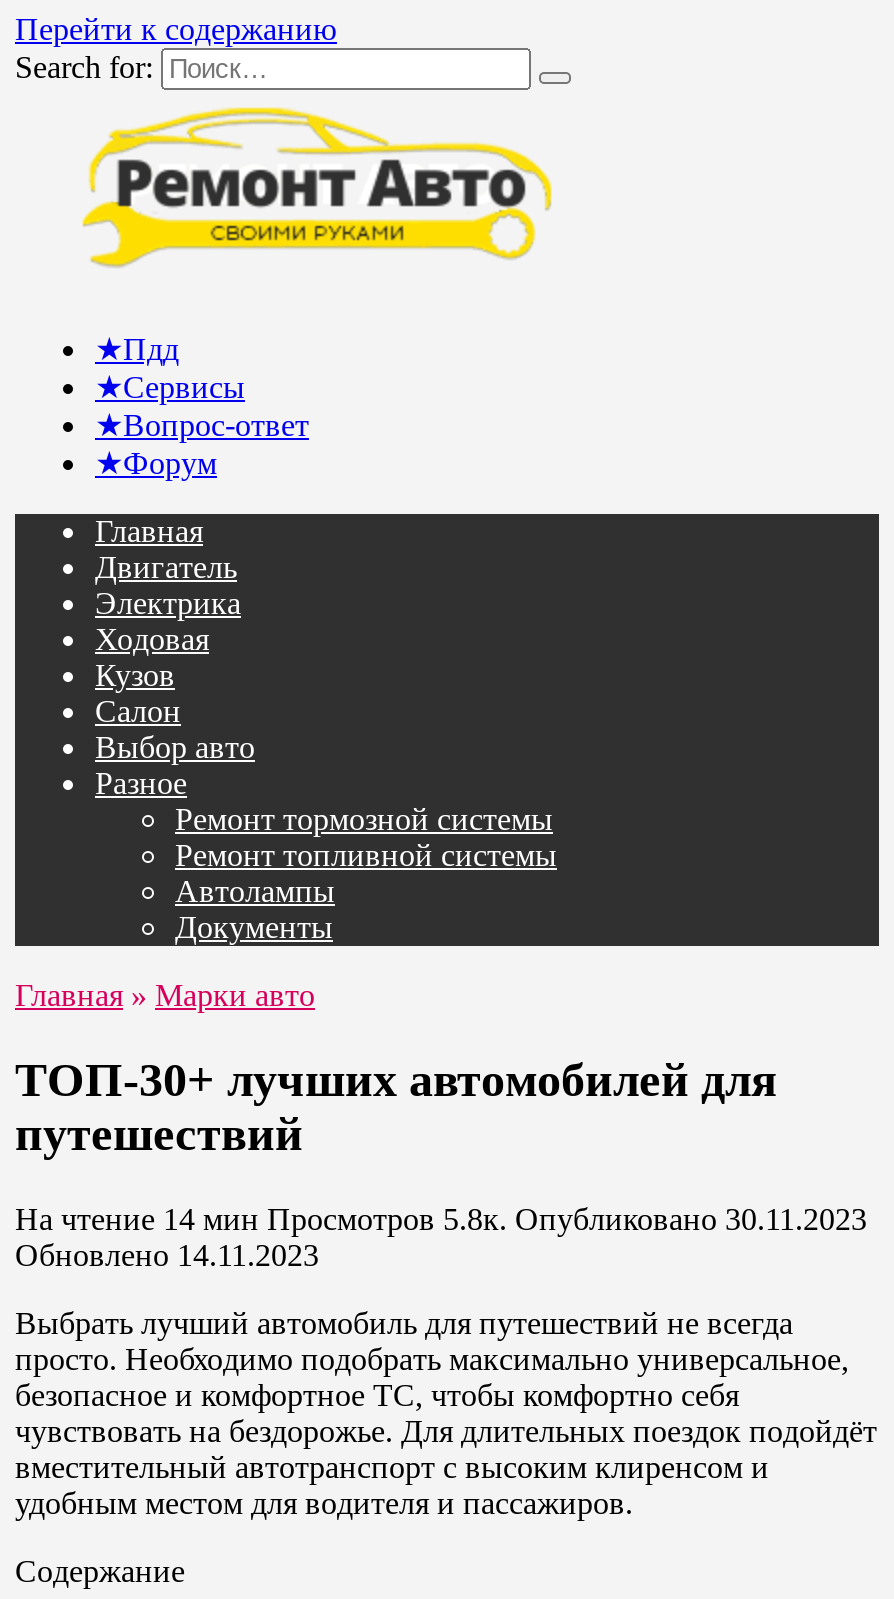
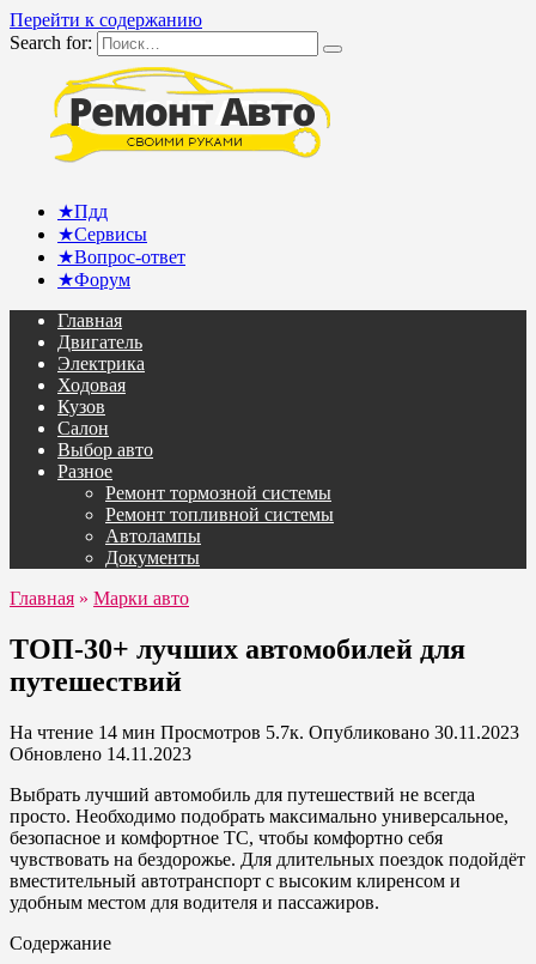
- На чтение 14 мин Просмотров 5.8к. Опубликовано 30.11.2023
+ На чтение 14 мин Просмотров 5.7к. Опубликовано 30.11.2023
